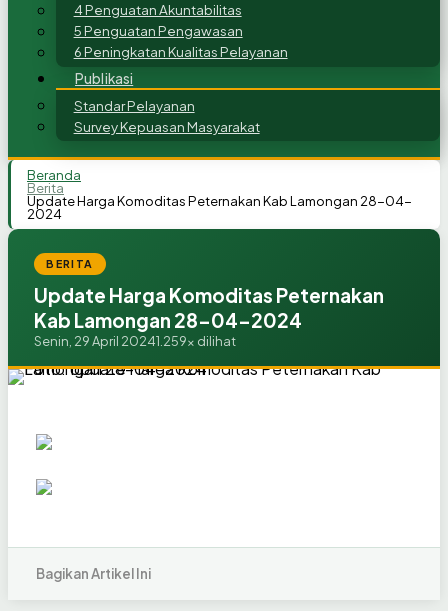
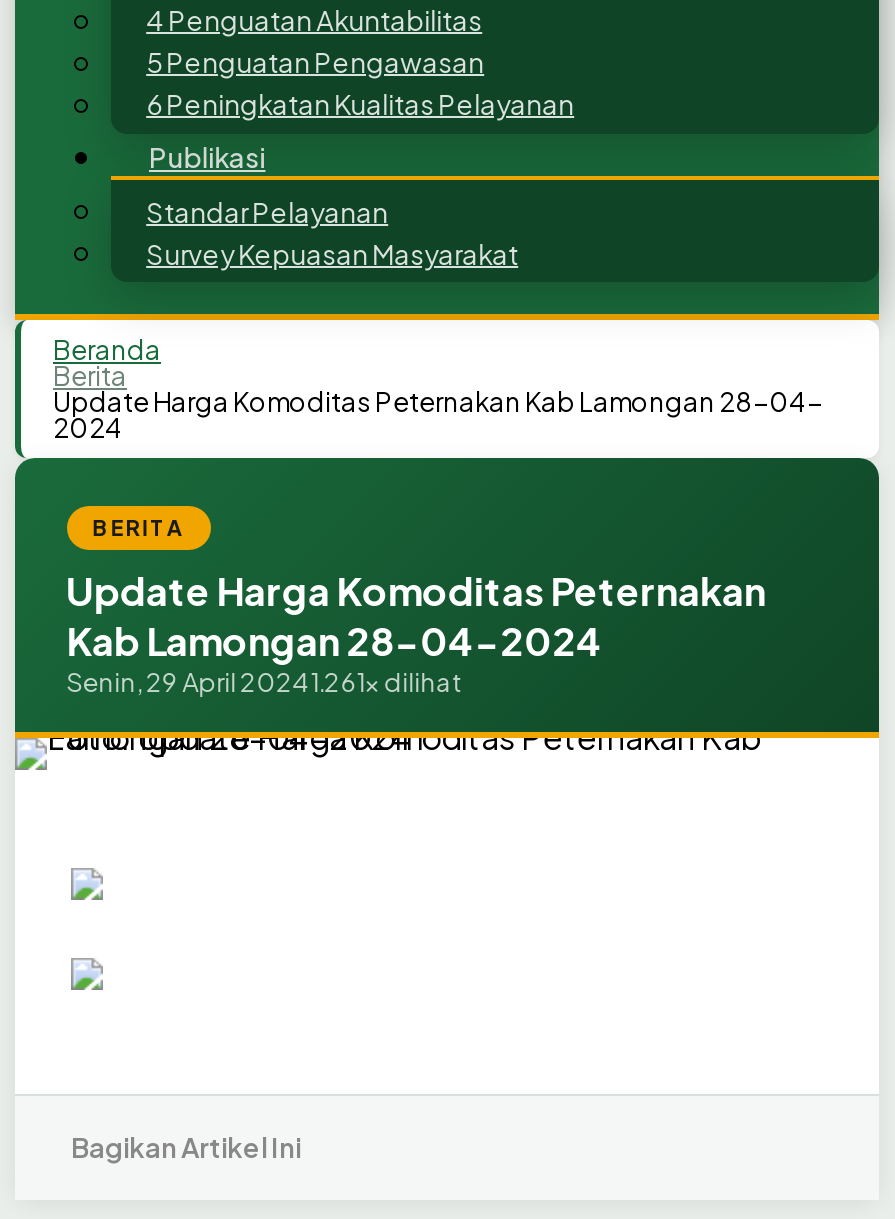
- Senin, 29 April 20241.259x dilihat
+ Senin, 29 April 20241.261x dilihat
